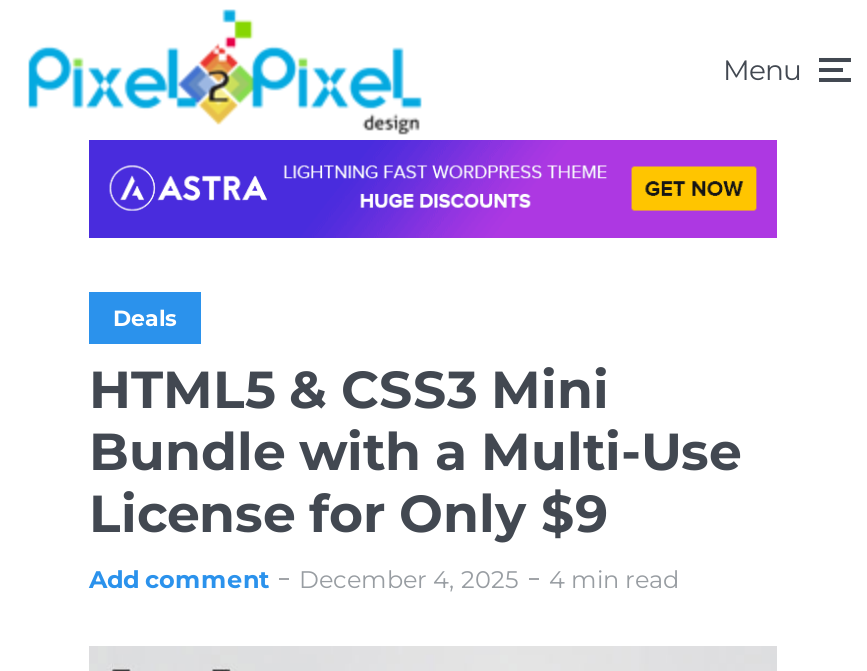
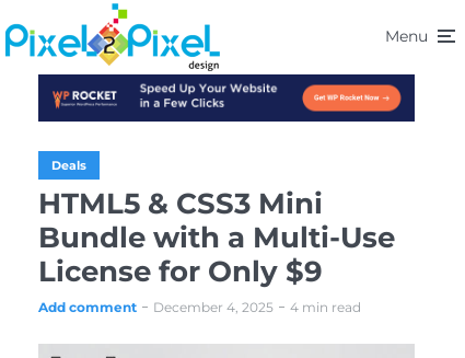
- [image]
+ [image]
